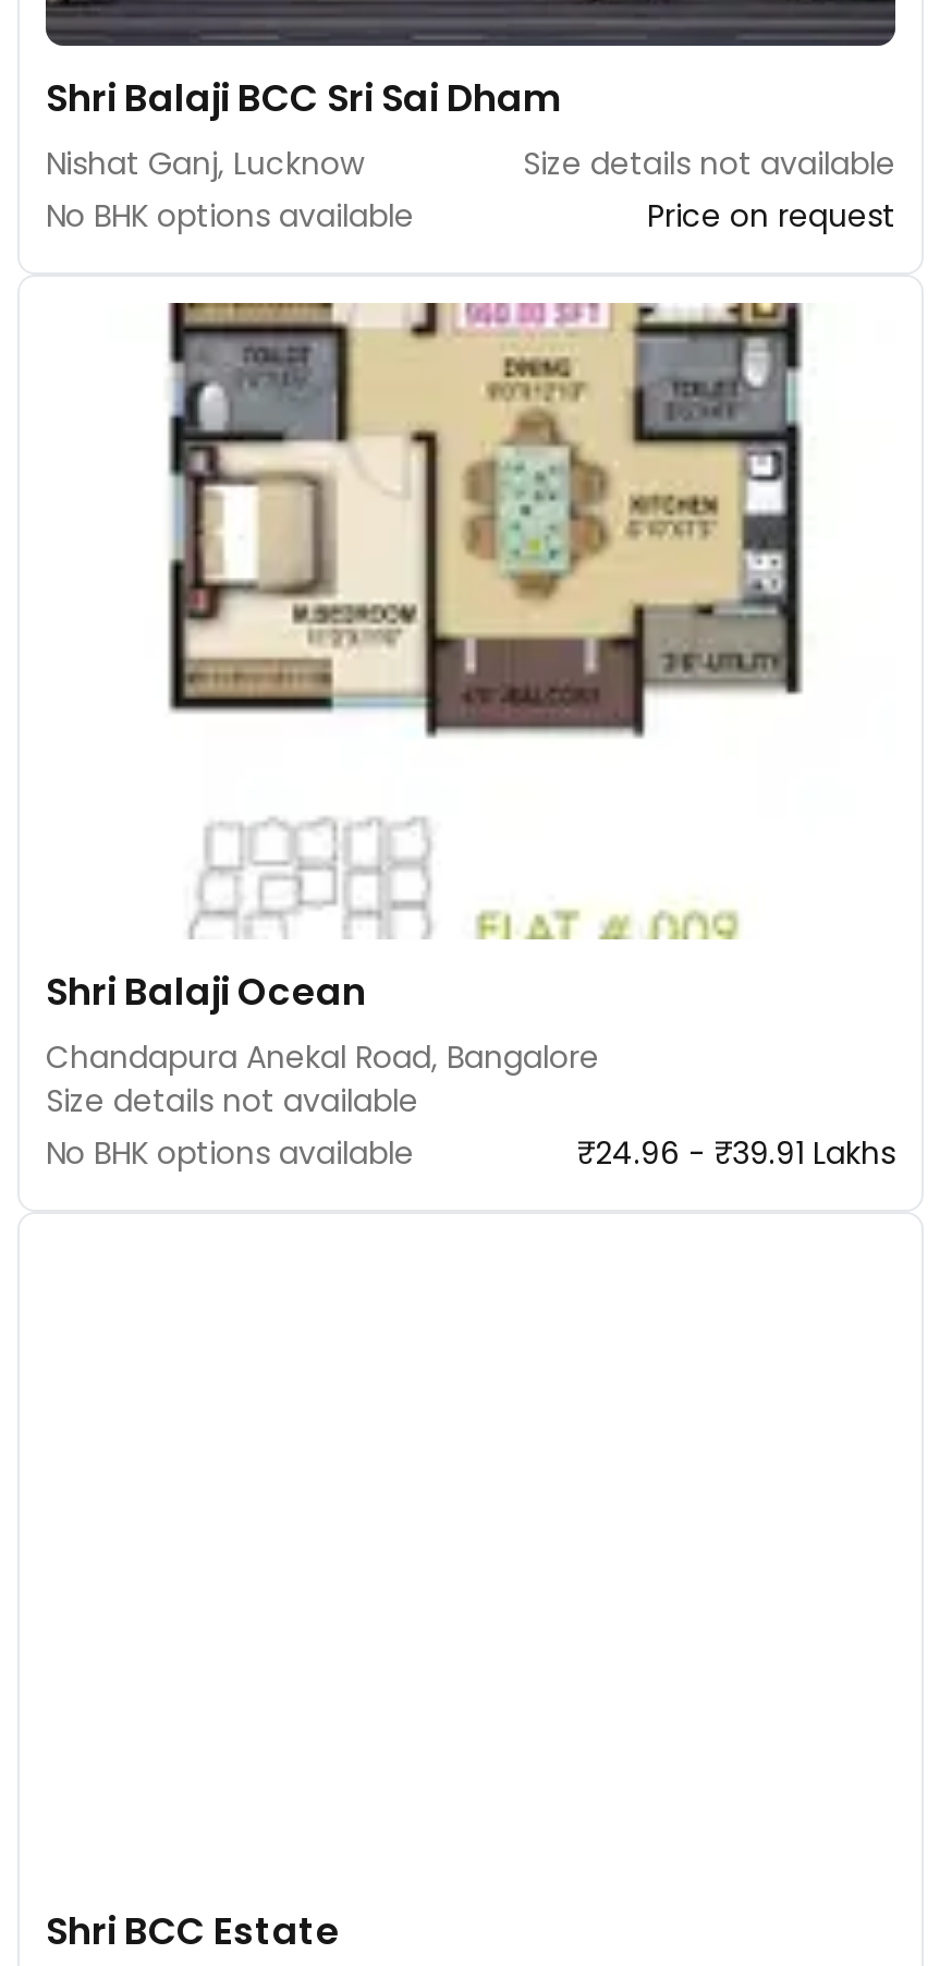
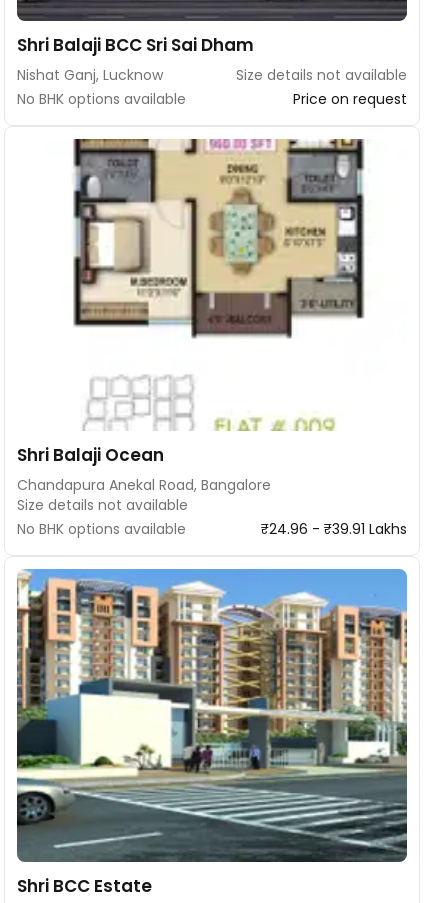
+ [image]
